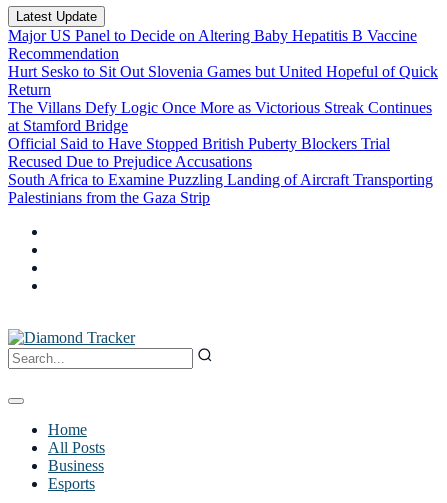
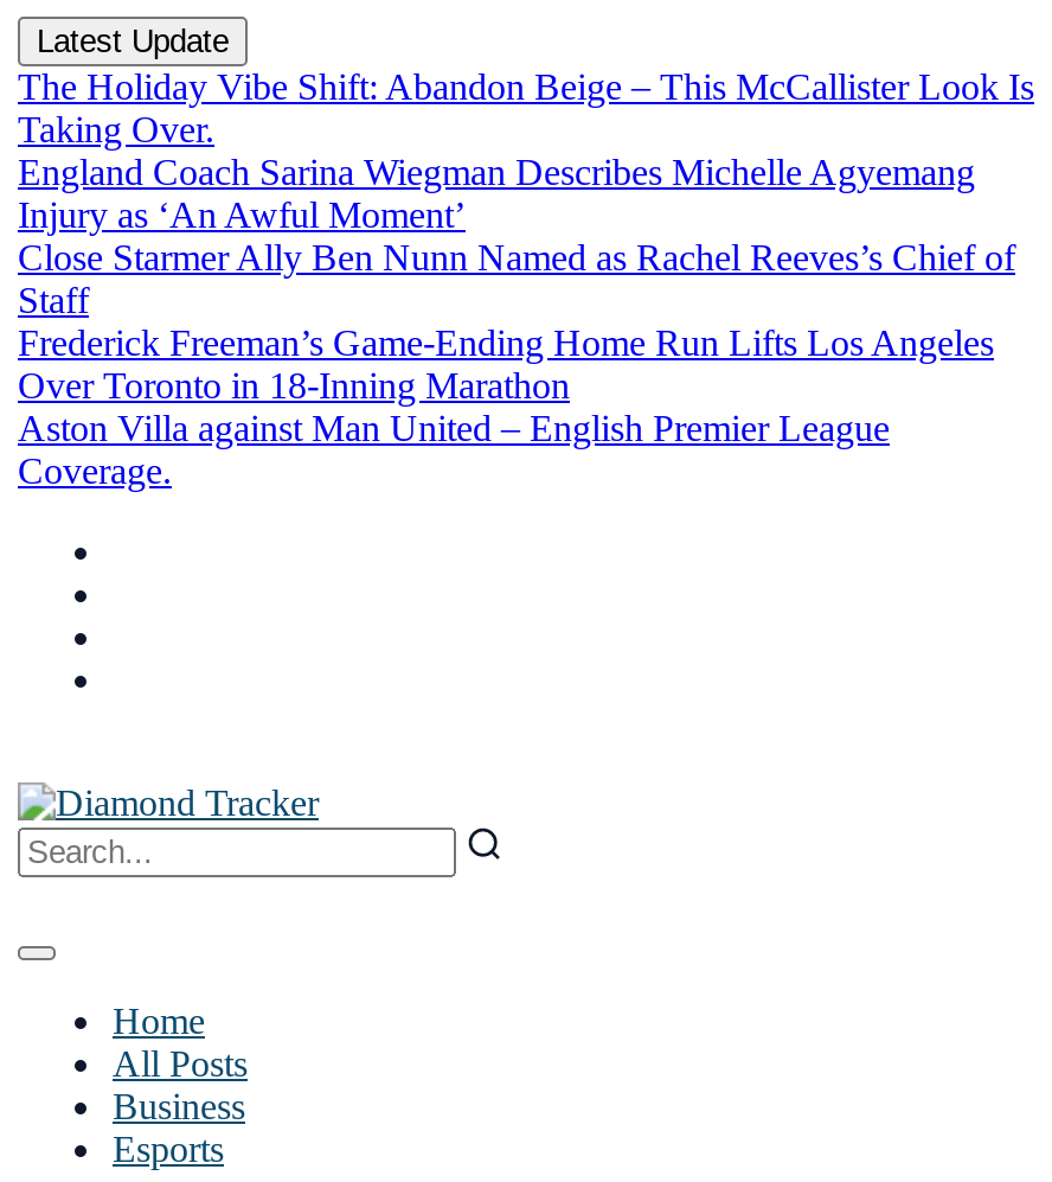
- Major US Panel to Decide on Altering Baby Hepatitis B Vaccine
- Recommendation
- Hurt Sesko to Sit Out Slovenia Games but United Hopeful of Quick
- Return
- The Villans Defy Logic Once More as Victorious Streak Continues
- at Stamford Bridge
- Official Said to Have Stopped British Puberty Blockers Trial
- Recused Due to Prejudice Accusations
- South Africa to Examine Puzzling Landing of Aircraft Transporting
- Palestinians from the Gaza Strip
+ The Holiday Vibe Shift: Abandon Beige – This McCallister Look Is
+ Taking Over.
+ England Coach Sarina Wiegman Describes Michelle Agyemang
+ Injury as ‘An Awful Moment’
+ Close Starmer Ally Ben Nunn Named as Rachel Reeves’s Chief of
+ Staff
+ Frederick Freeman’s Game-Ending Home Run Lifts Los Angeles
+ Over Toronto in 18-Inning Marathon
+ Aston Villa against Man United – English Premier League
+ Coverage.
